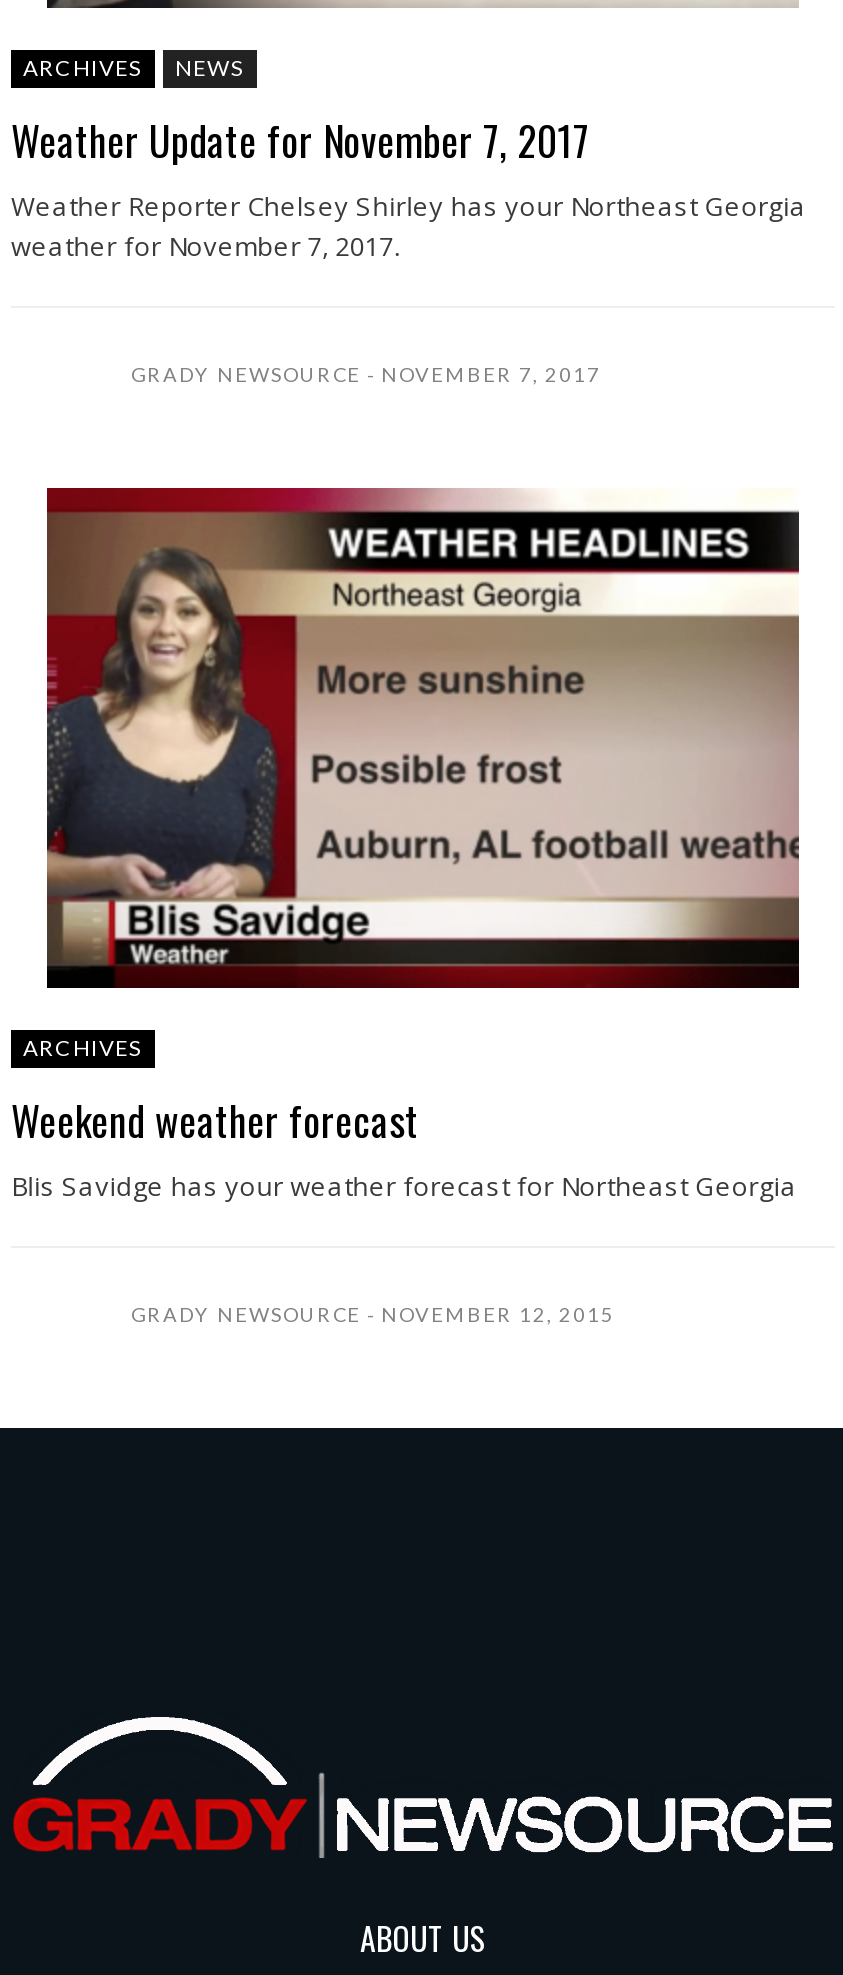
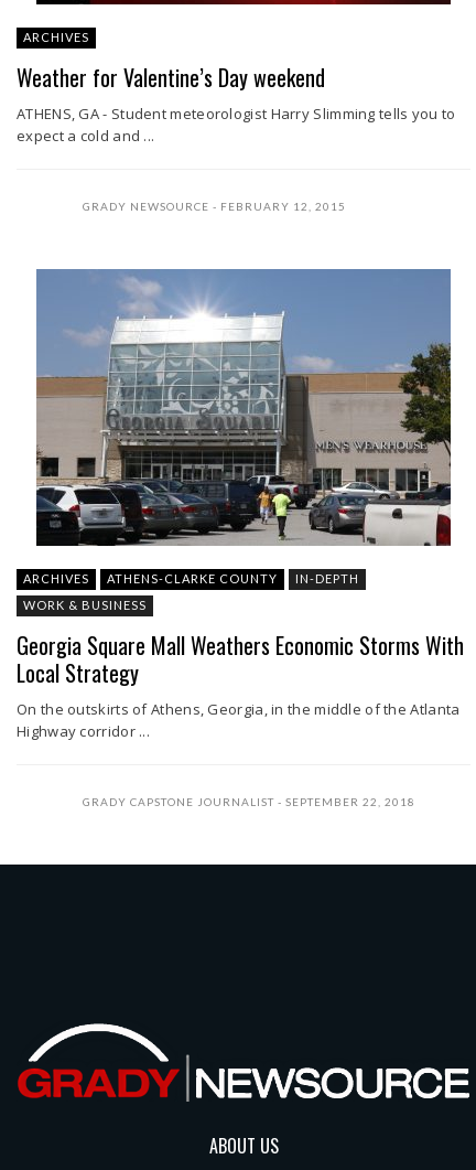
- NEWS
- Weather Update for November 7, 2017
- Weather Reporter Chelsey Shirley has your Northeast Georgia
- weather for November 7, 2017.
+ Weather for Valentine’s Day weekend
+ ATHENS, GA - Student meteorologist Harry Slimming tells you to
+ expect a cold and ...

- GRADY NEWSOURCE NOVEMBER 7, 2017
+ GRADY NEWSOURCE FEBRUARY 12, 2015

- [image]
+ [image]

- Weekend weather forecast
- Blis Savidge has your weather forecast for Northeast Georgia
+ ATHENS-CLARKE COUNTY
+ IN-DEPTH
+ WORK & BUSINESS
+ Georgia Square Mall Weathers Economic Storms With
+ Local Strategy
+ On the outskirts of Athens, Georgia, in the middle of the Atlanta
+ Highway corridor ...

- GRADY NEWSOURCE
- NOVEMBER 12, 2015
+ GRADY CAPSTONE JOURNALIST
+ SEPTEMBER 22, 2018
